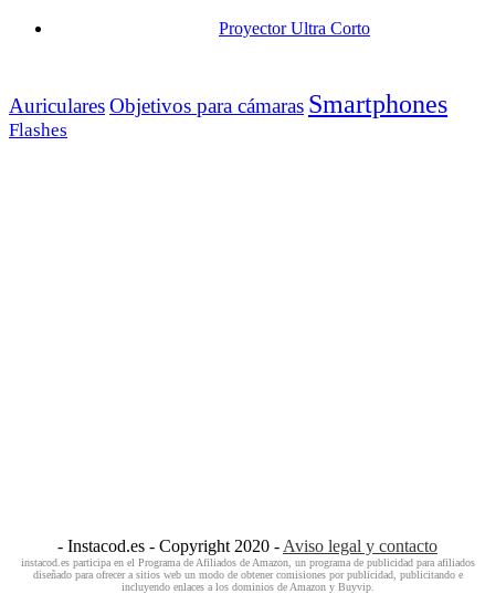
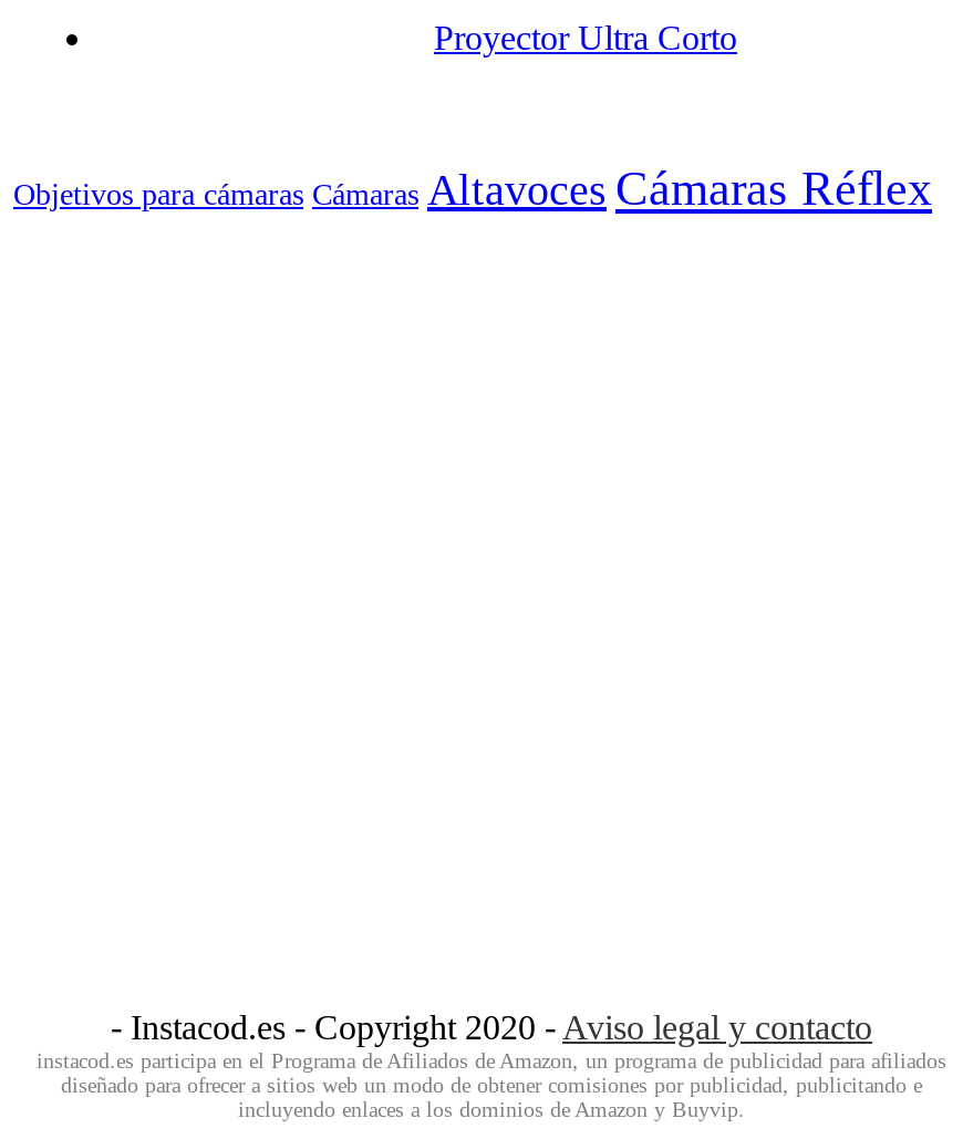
- Auriculares Objetivos para cámaras Smartphones
- Flashes
+ Objetivos para cámaras Cámaras Altavoces Cámaras Réflex
